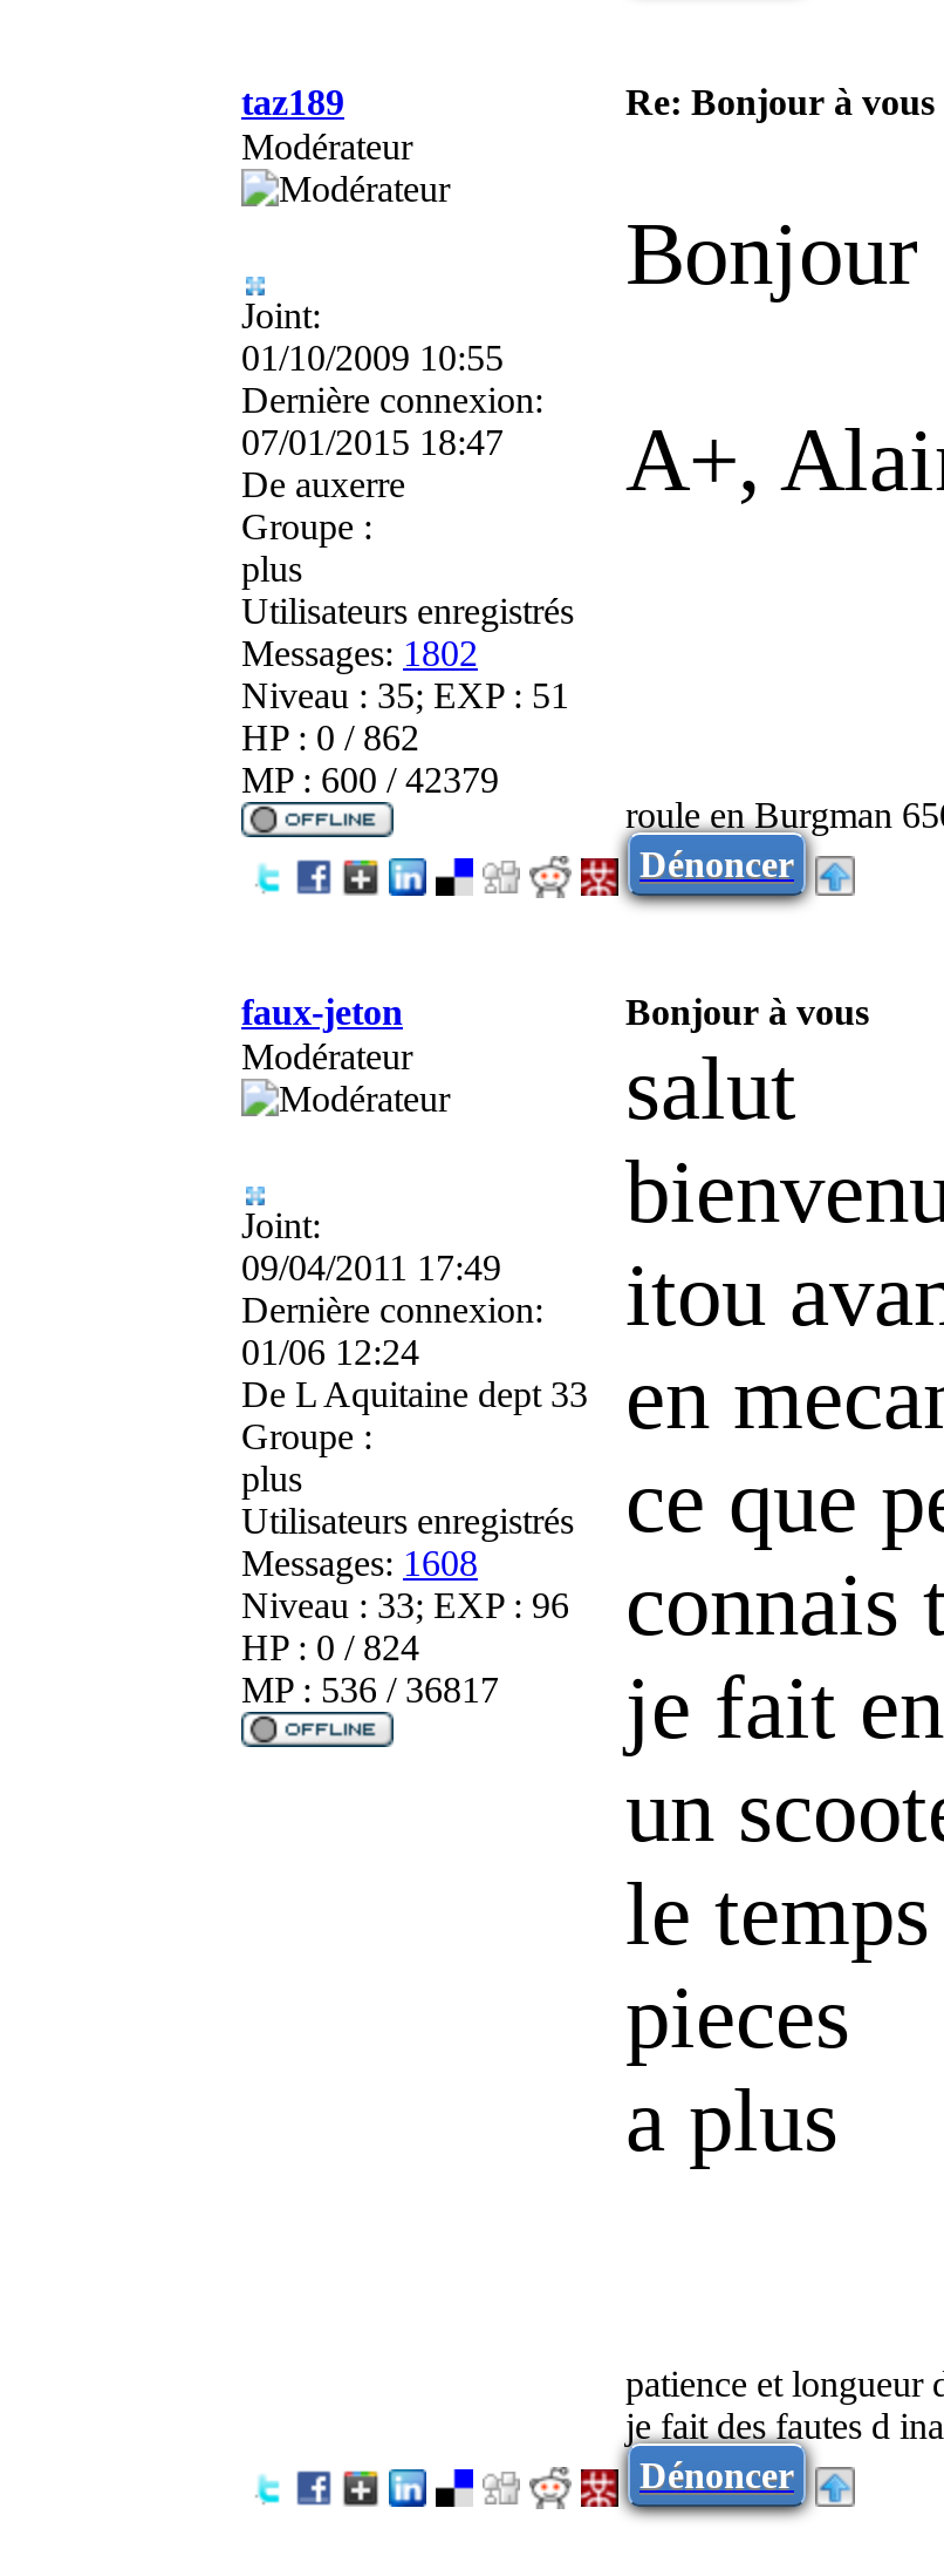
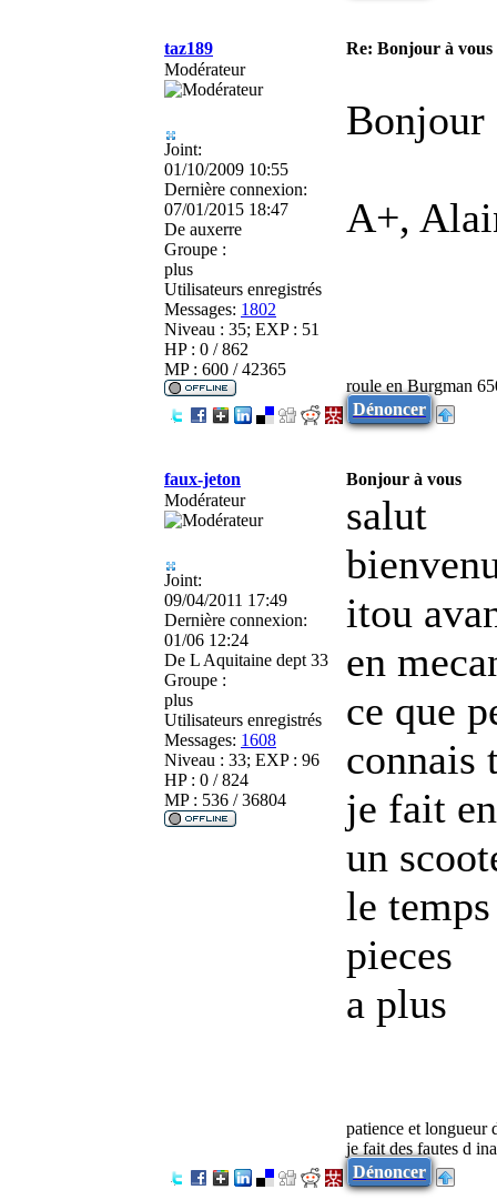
- MP : 600 / 42379
+ MP : 600 / 42365

- MP : 536 / 36817
+ MP : 536 / 36804
